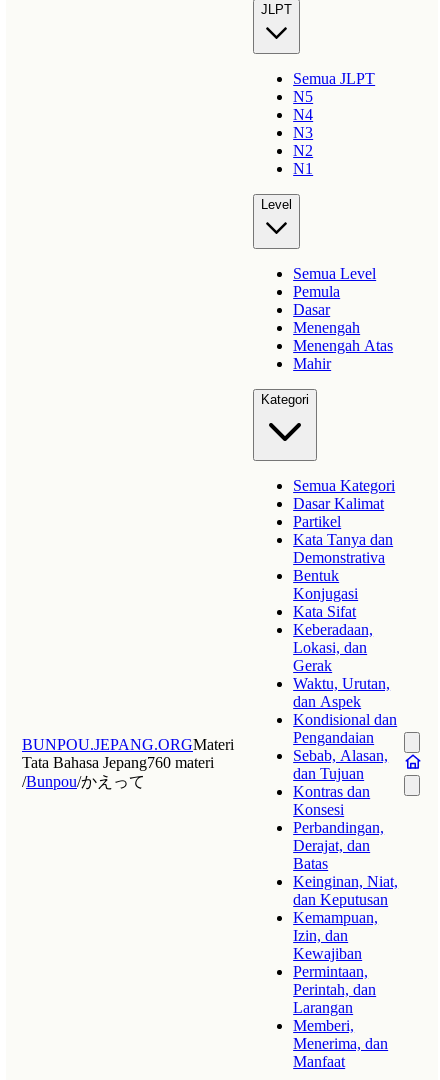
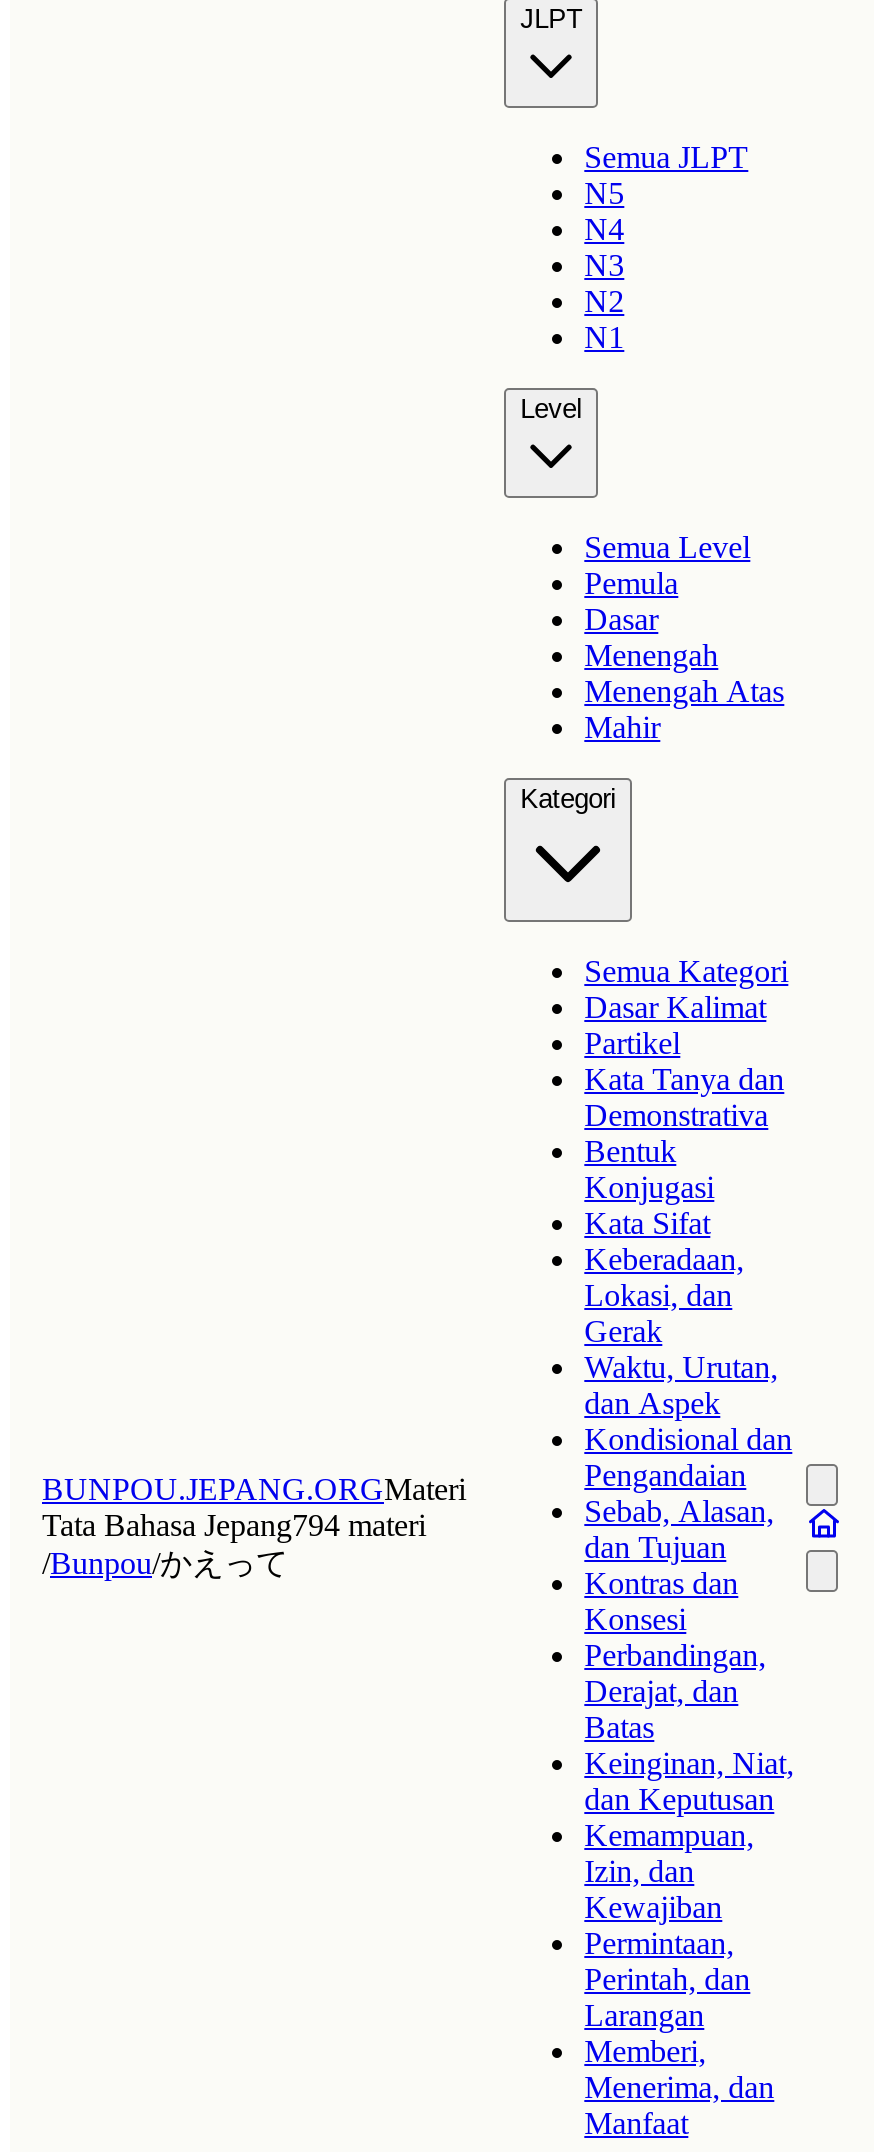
- Tata Bahasa Jepang760 materi
+ Tata Bahasa Jepang794 materi
